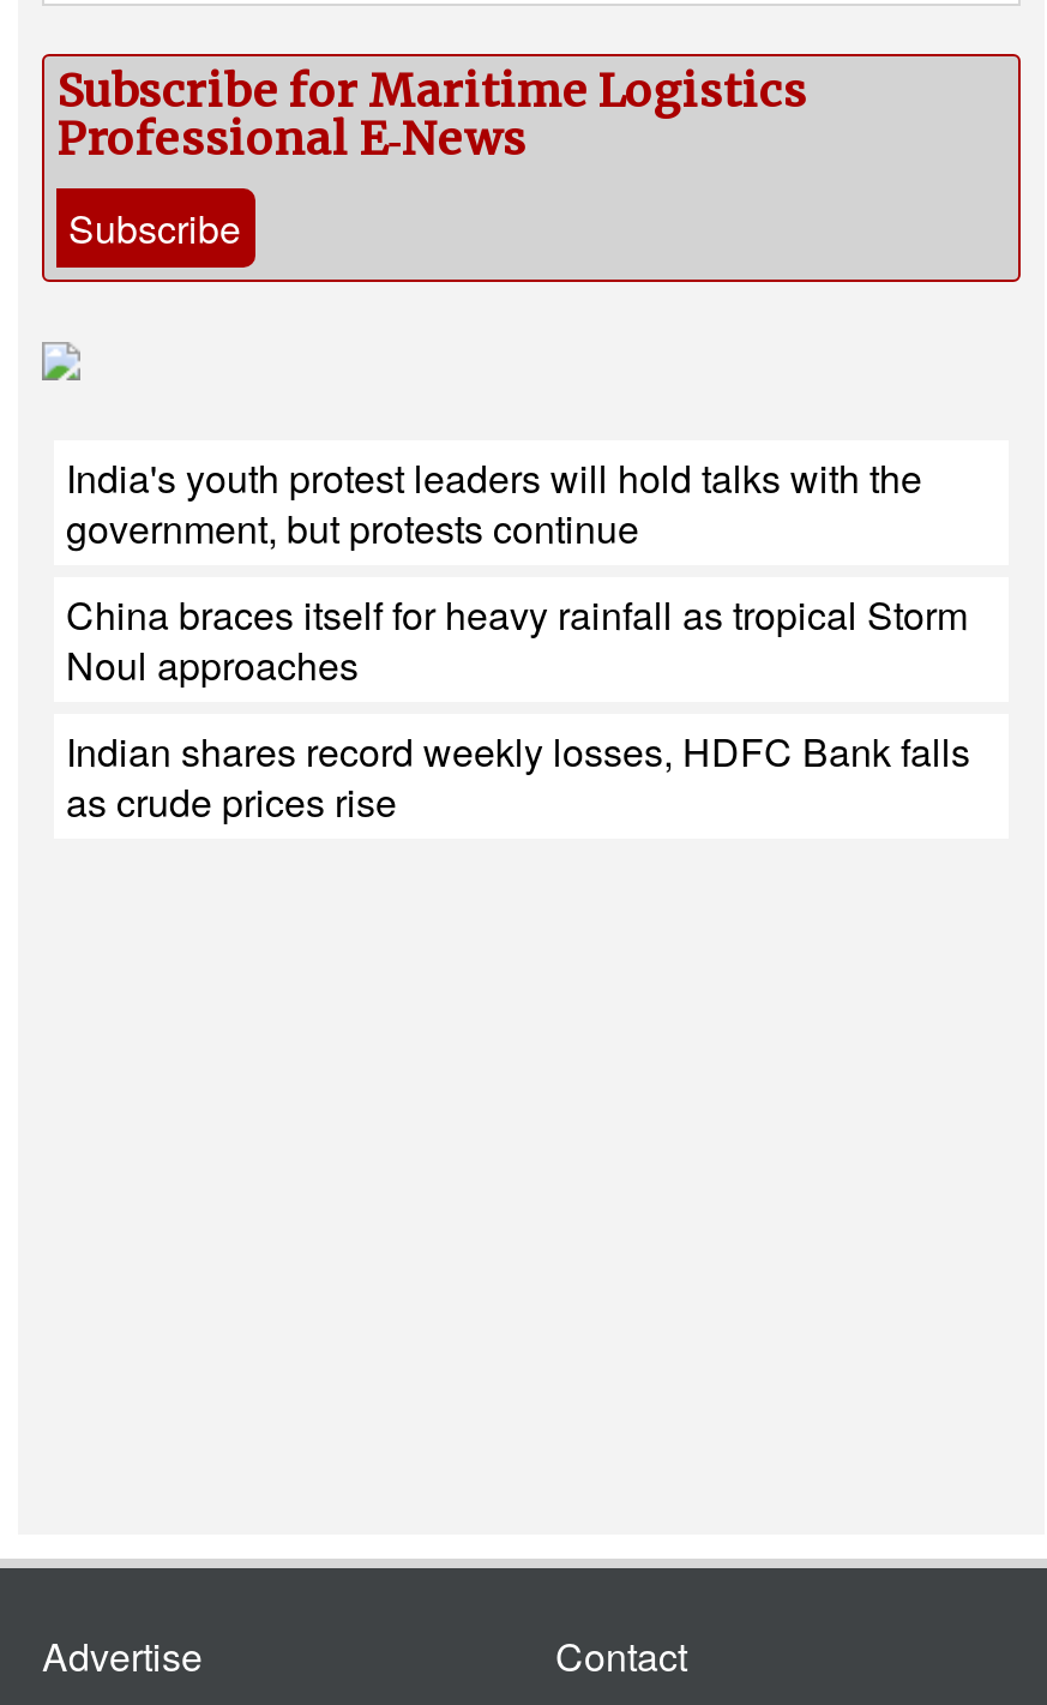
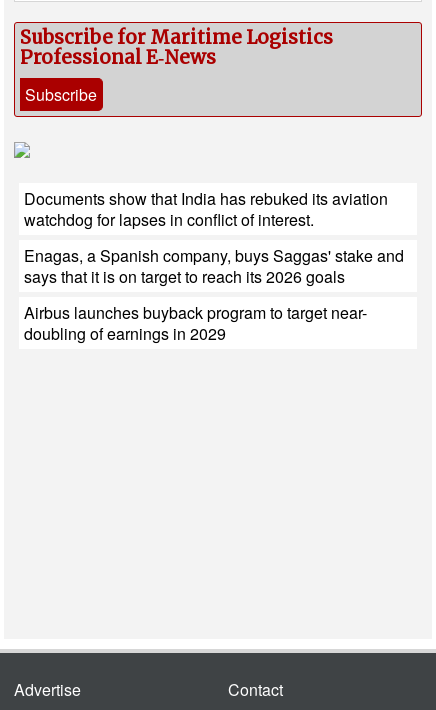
- India's youth protest leaders will hold talks with the
- government, but protests continue
+ Documents show that India has rebuked its aviation
+ watchdog for lapses in conflict of interest.

- China braces itself for heavy rainfall as tropical Storm
- Noul approaches
+ Enagas, a Spanish company, buys Saggas' stake and
+ says that it is on target to reach its 2026 goals

- Indian shares record weekly losses, HDFC Bank falls
- as crude prices rise
+ Airbus launches buyback program to target near-
+ doubling of earnings in 2029
